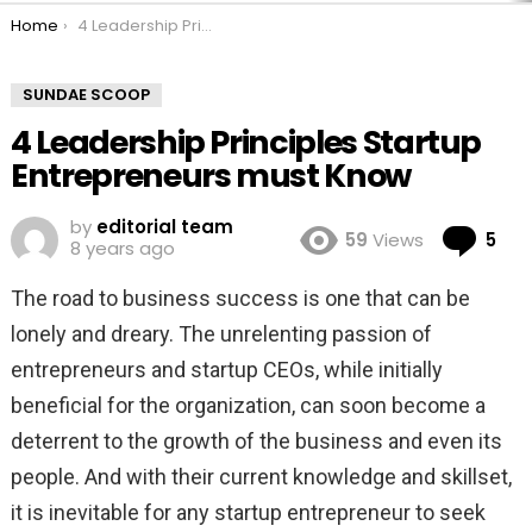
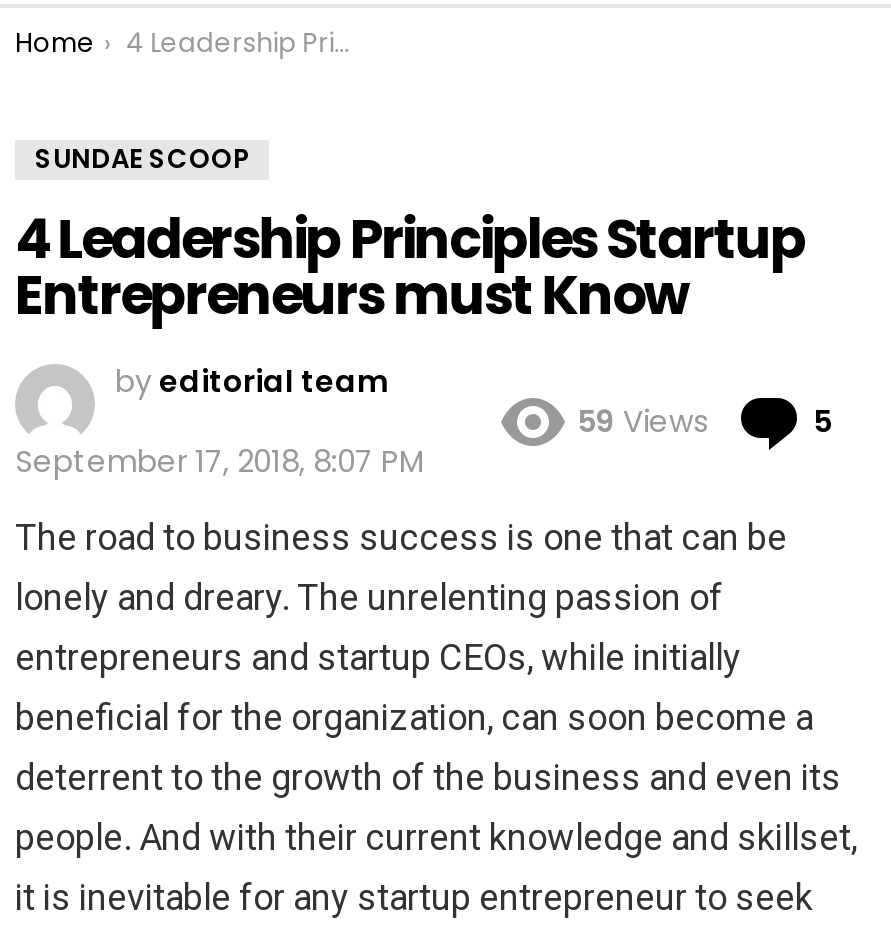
- 8 years ago
+ September 17, 2018, 8:07 PM
